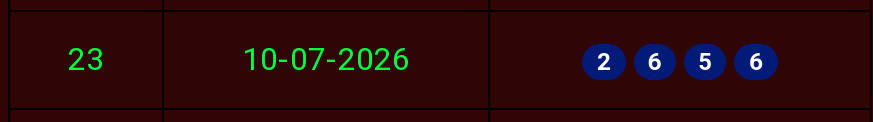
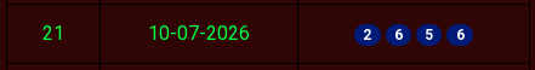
- 23
+ 21
